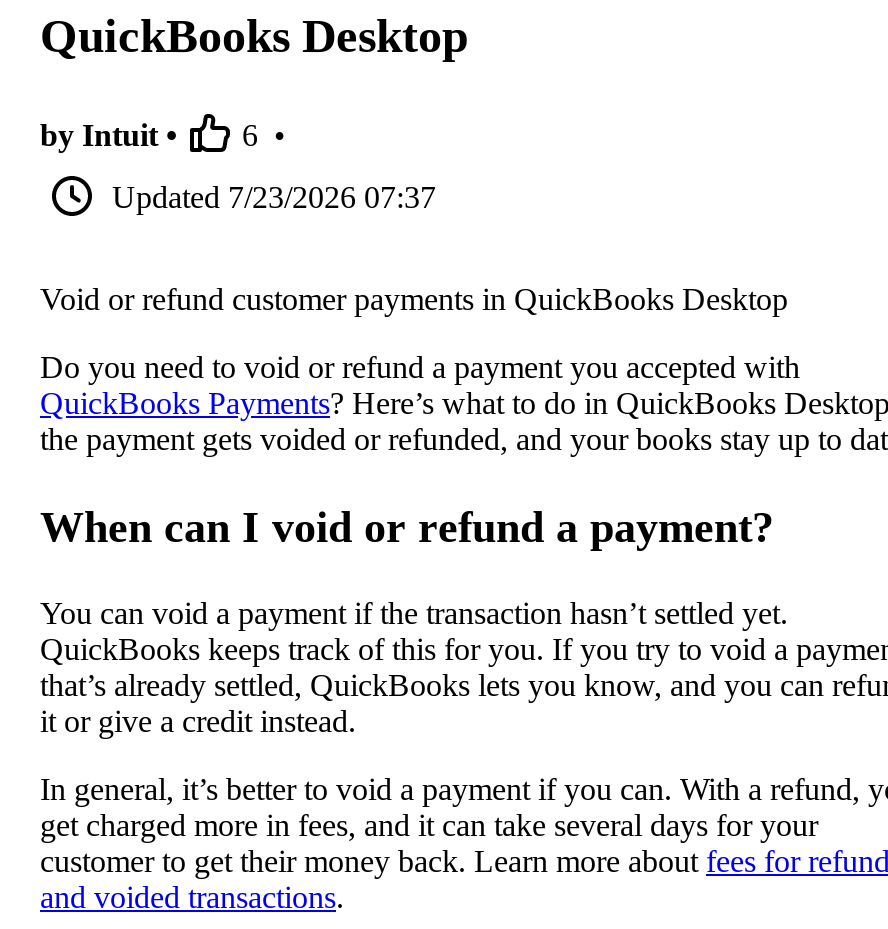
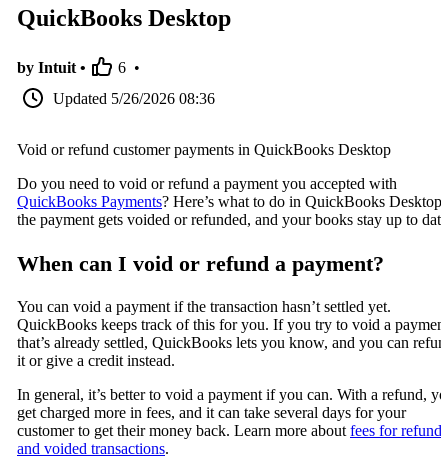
- Updated 7/23/2026 07:37
+ Updated 5/26/2026 08:36
